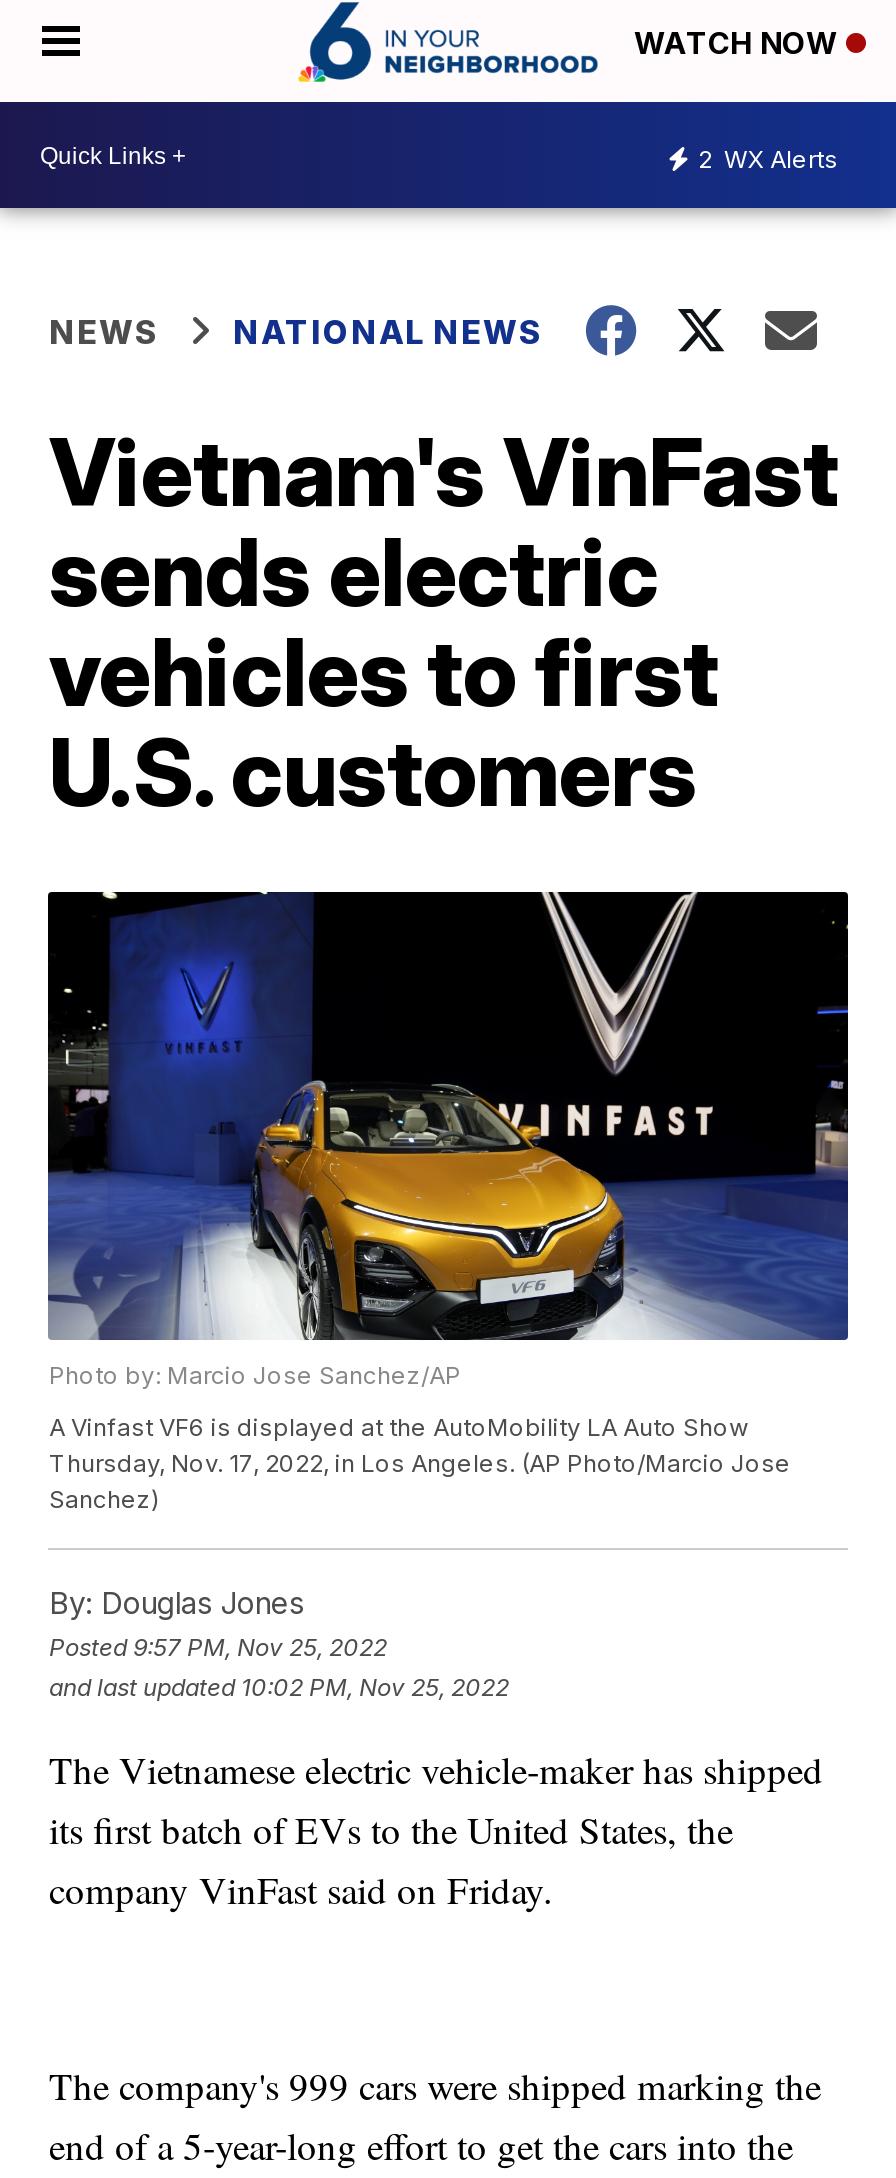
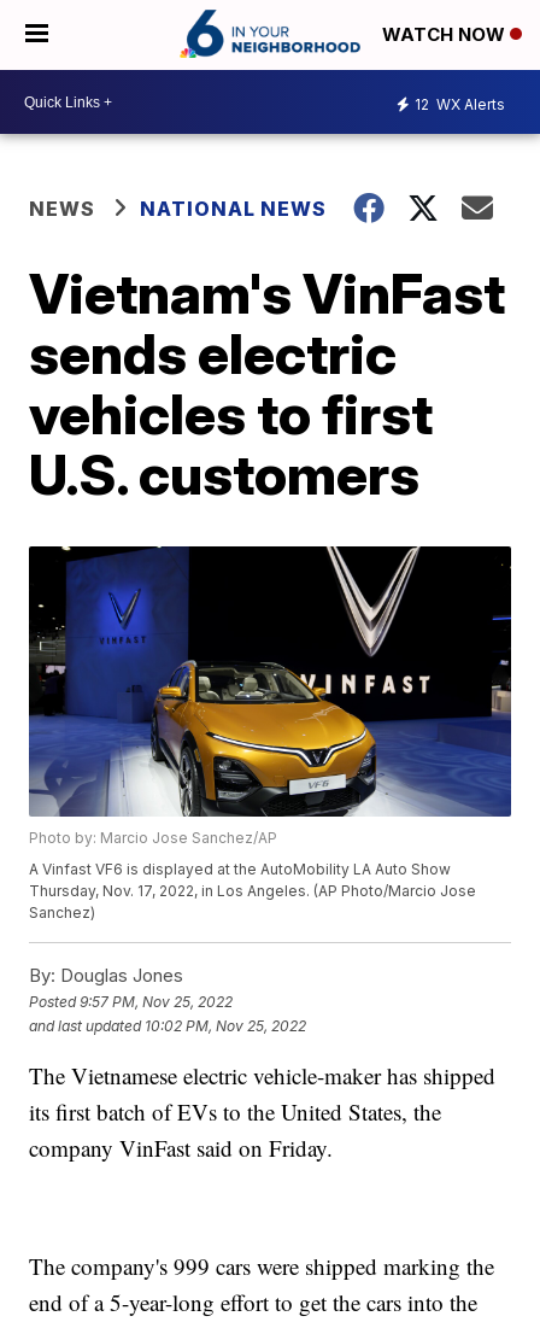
- 2 WX Alerts
+ 12 WX Alerts
